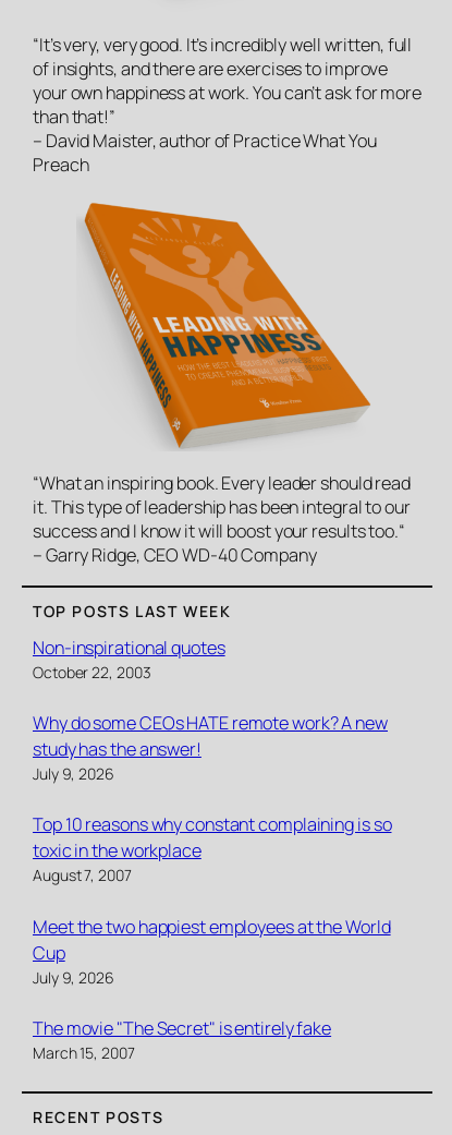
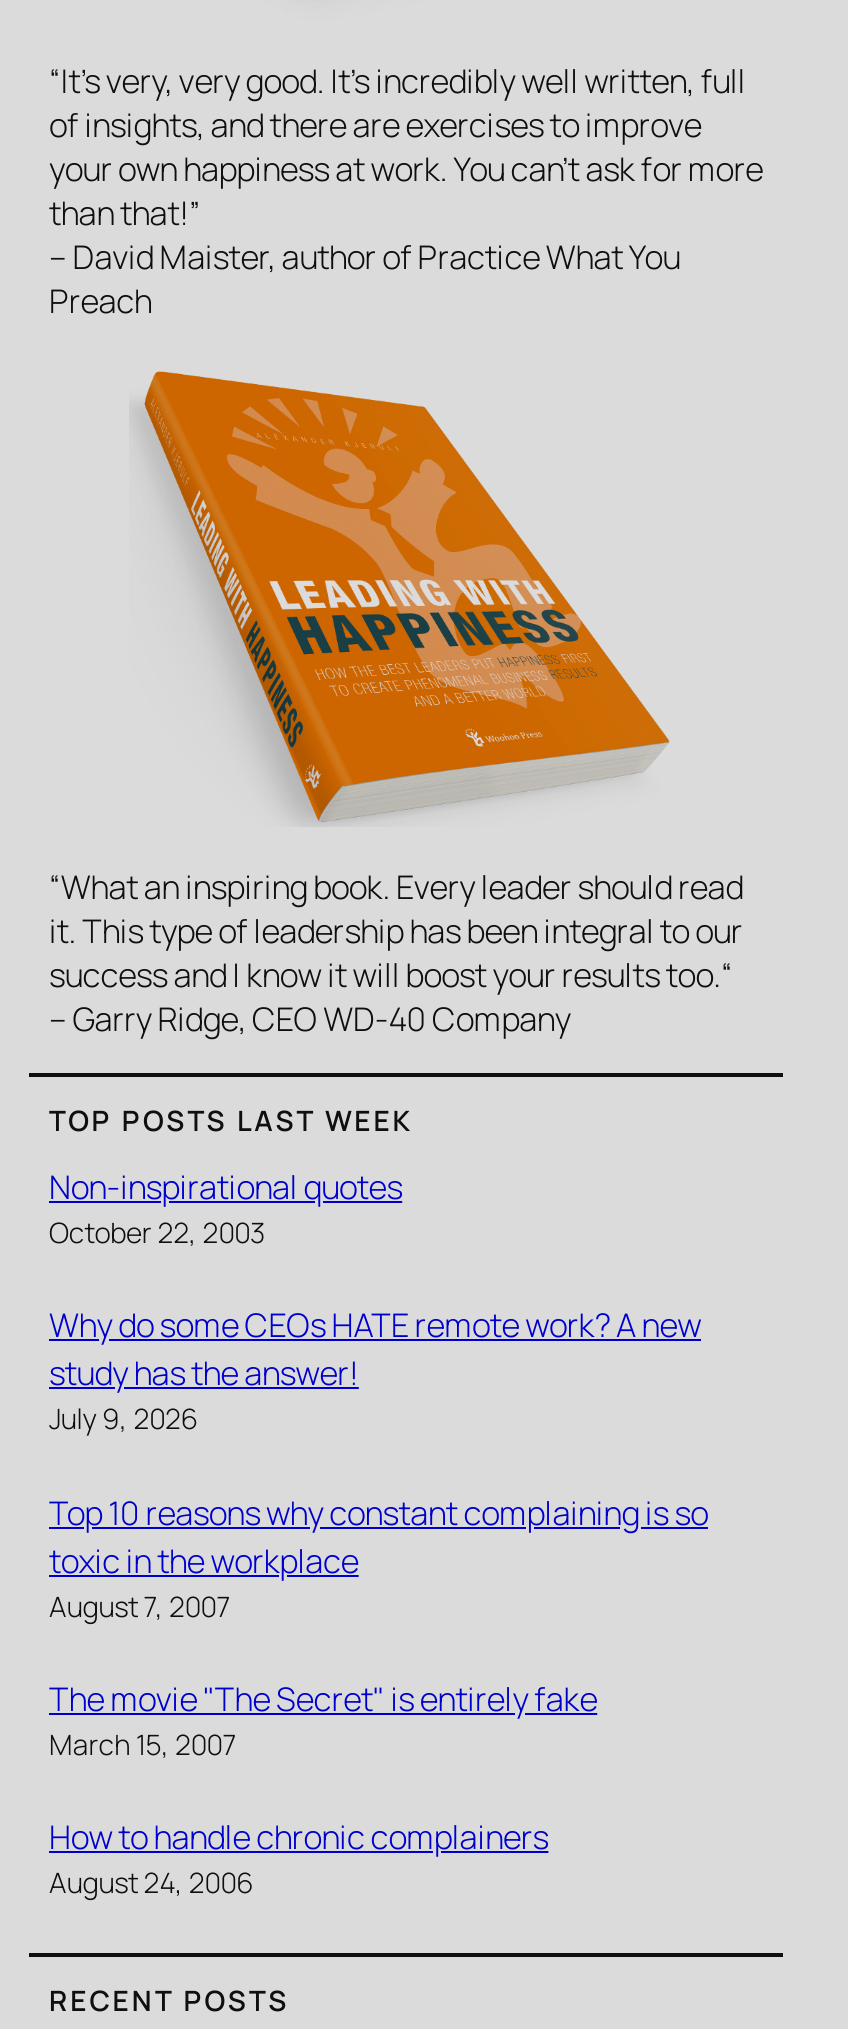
- Meet the two happiest employees at the World
- Cup
- July 9, 2026

moved up: The movie "The Secret" is entirely fake | March 15, 2007

+ How to handle chronic complainers
+ August 24, 2006
